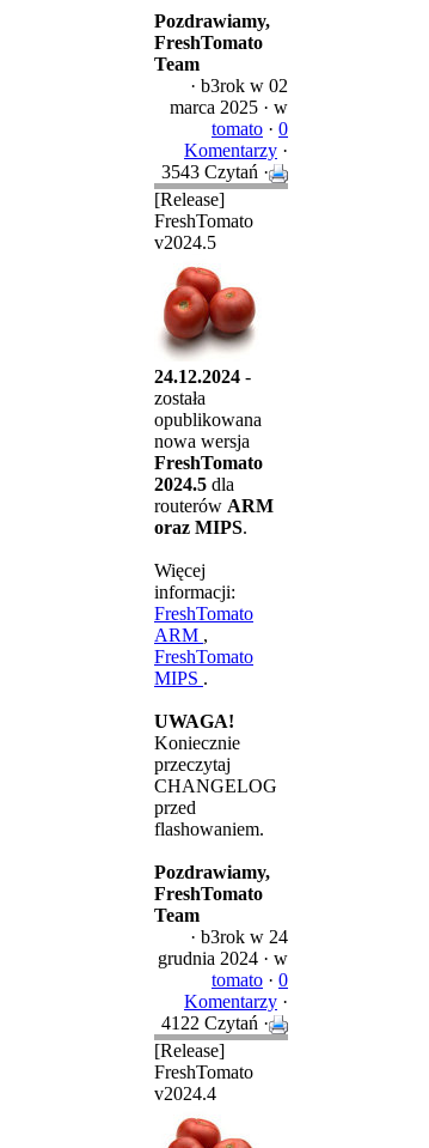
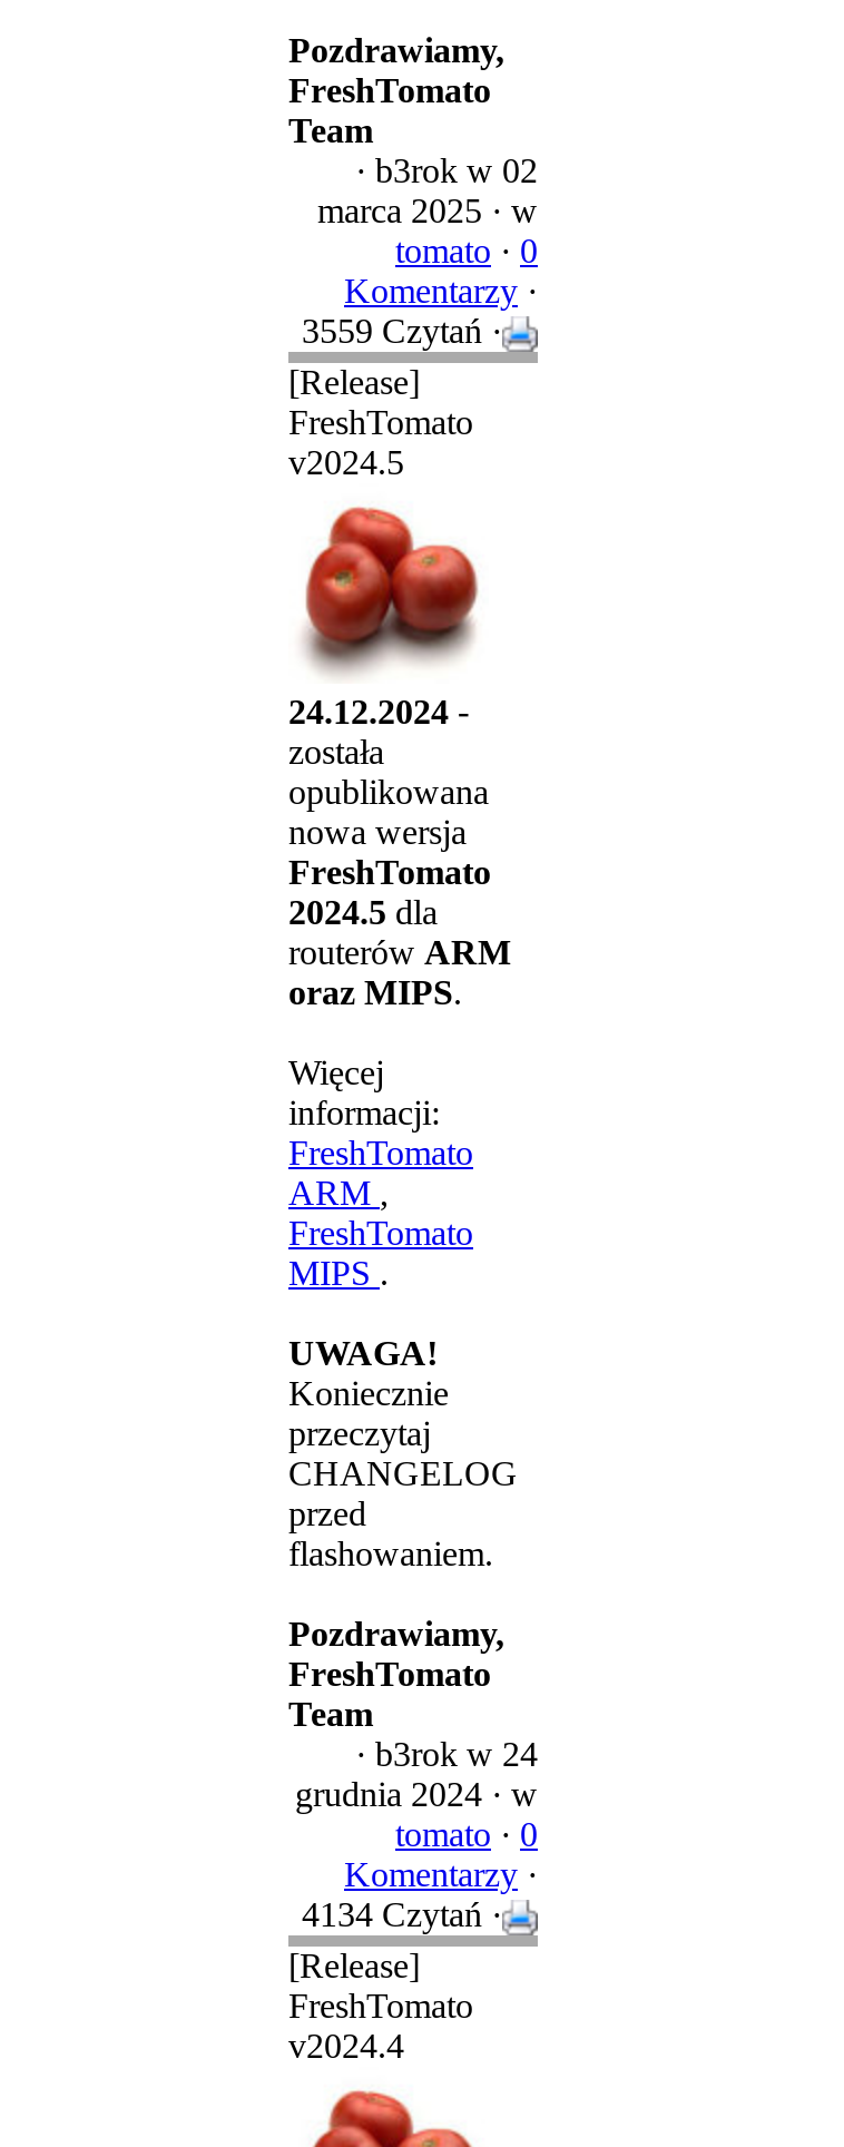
- 3543 Czytań ·
+ 3559 Czytań ·

- 4122 Czytań ·
+ 4134 Czytań ·
